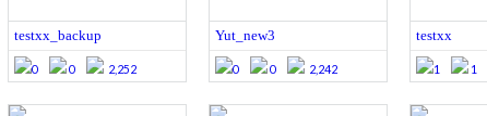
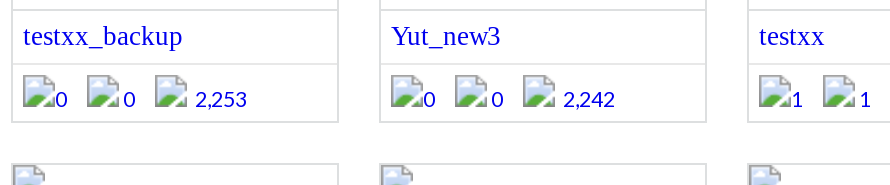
- 2,252
+ 2,253
